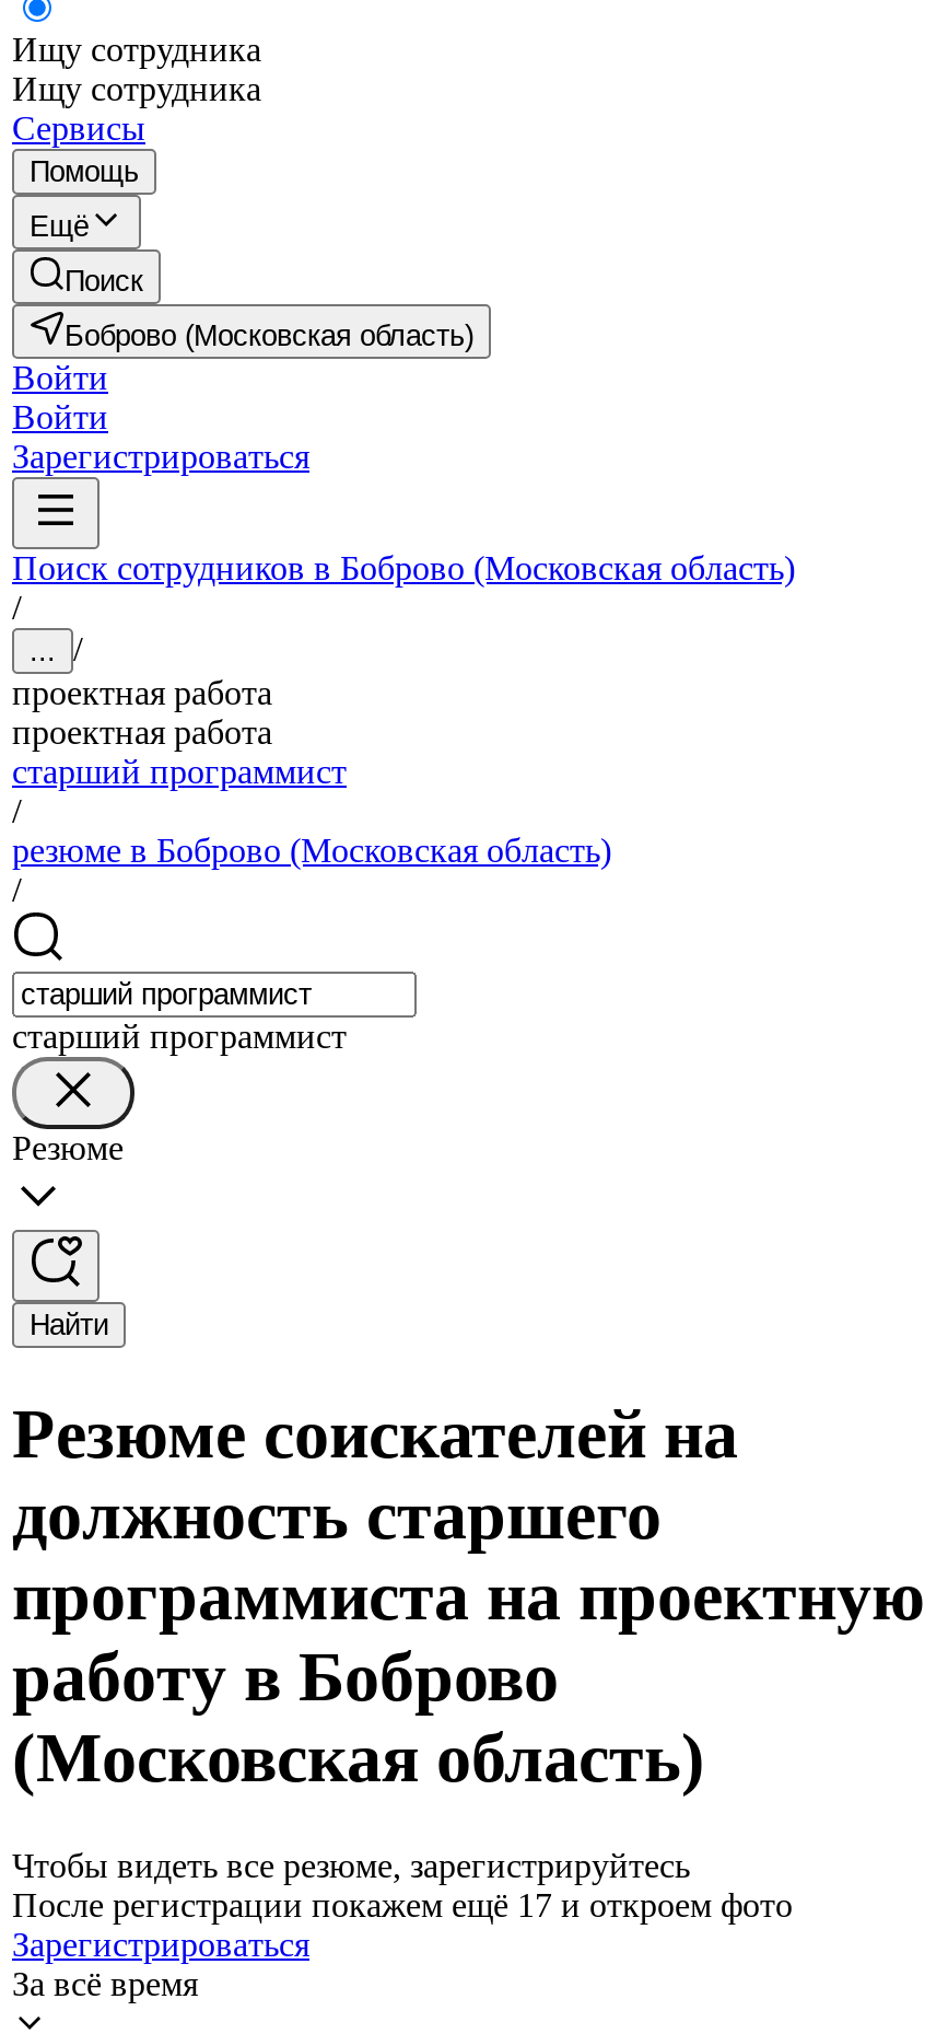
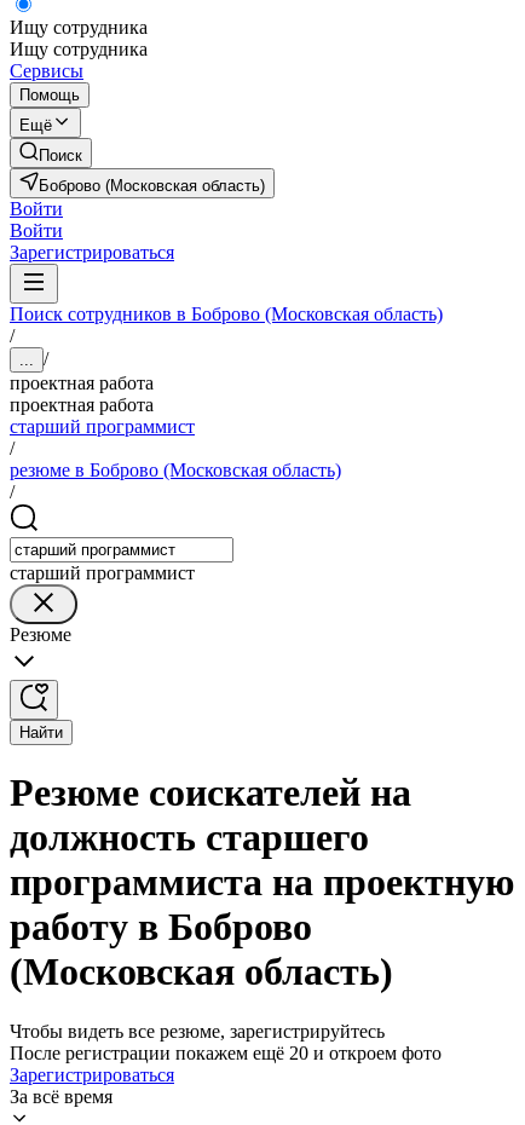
- После регистрации покажем ещё 17 и откроем фото
+ После регистрации покажем ещё 20 и откроем фото
